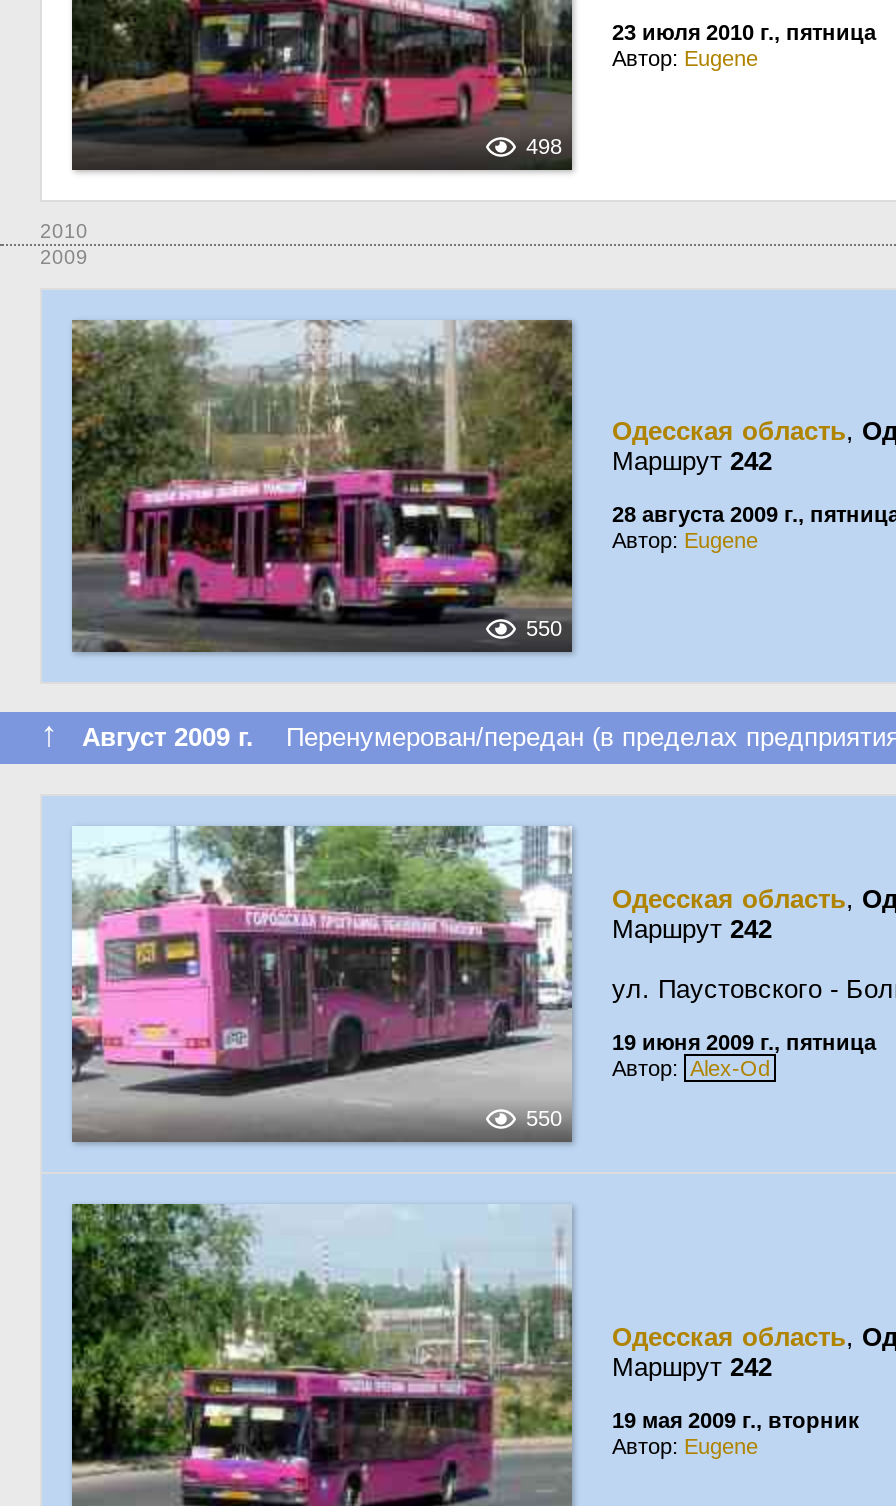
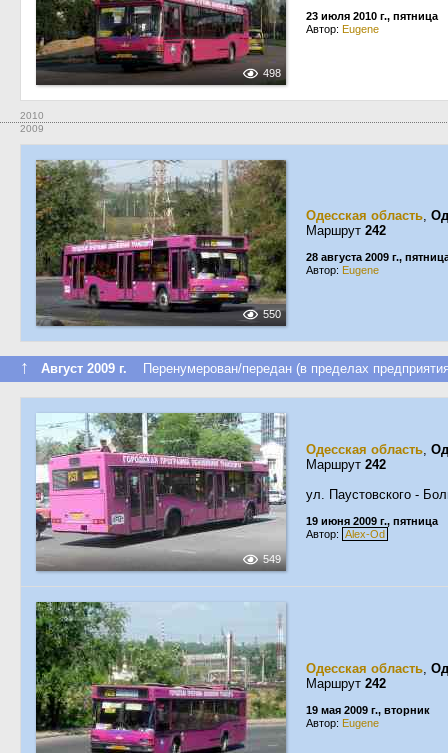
- 550
+ 549
